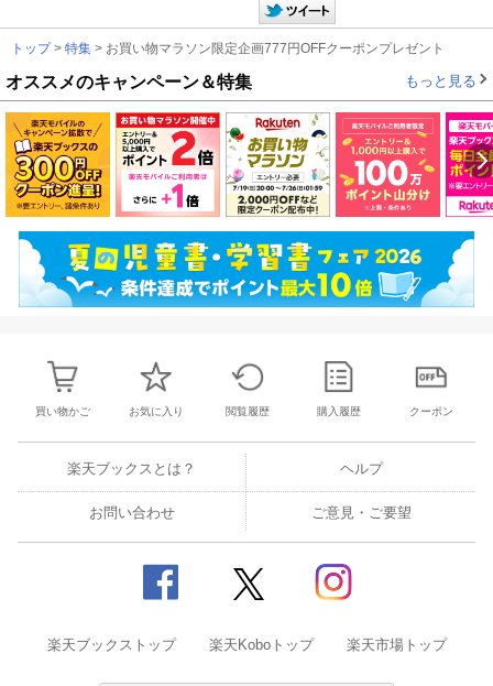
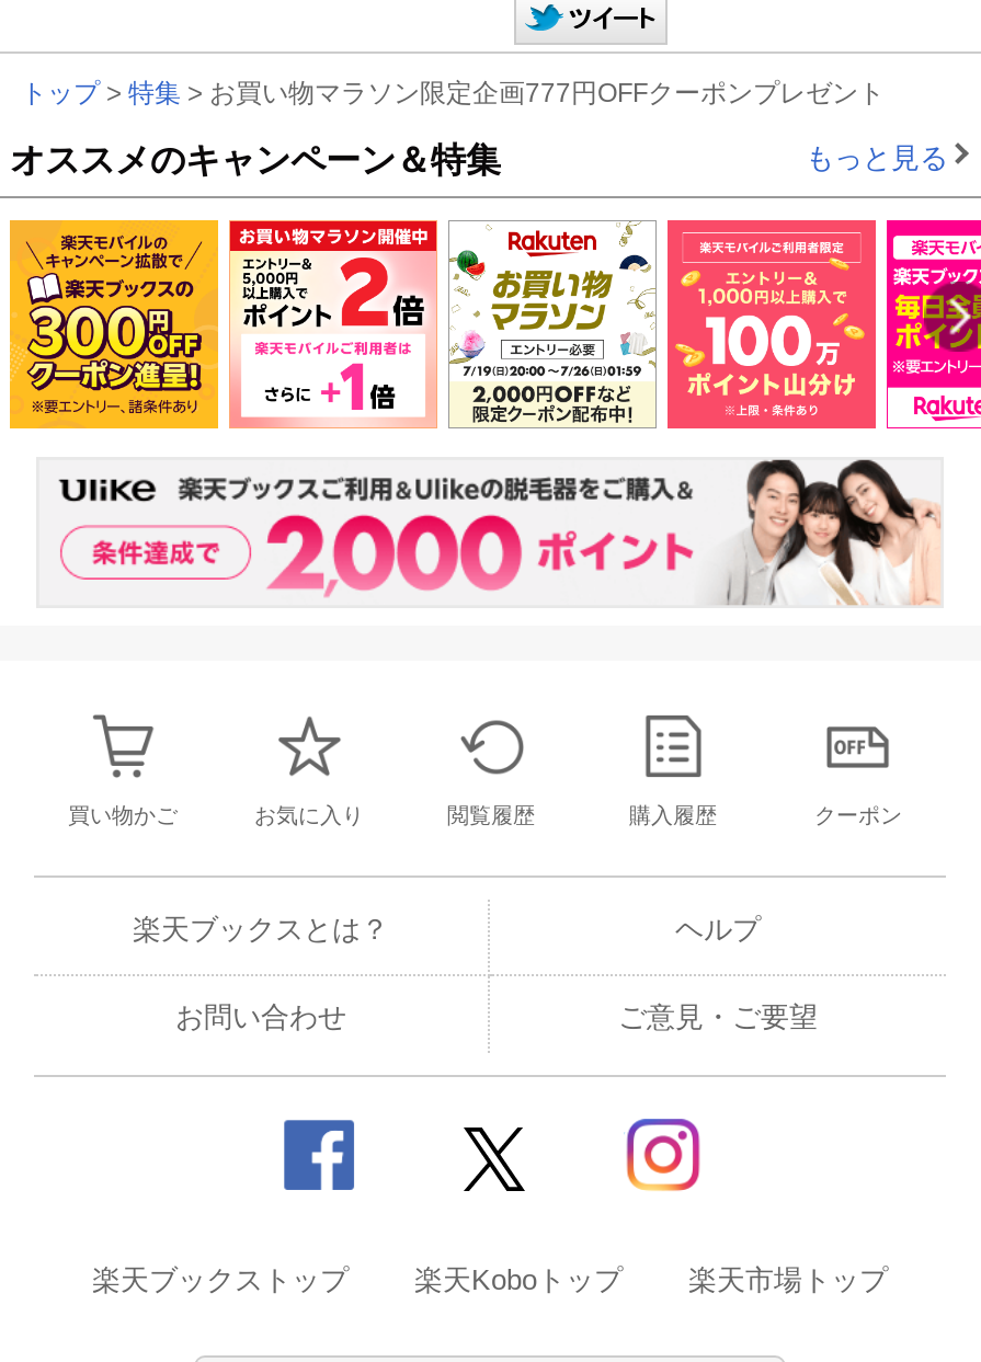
- [image]
+ [image]
